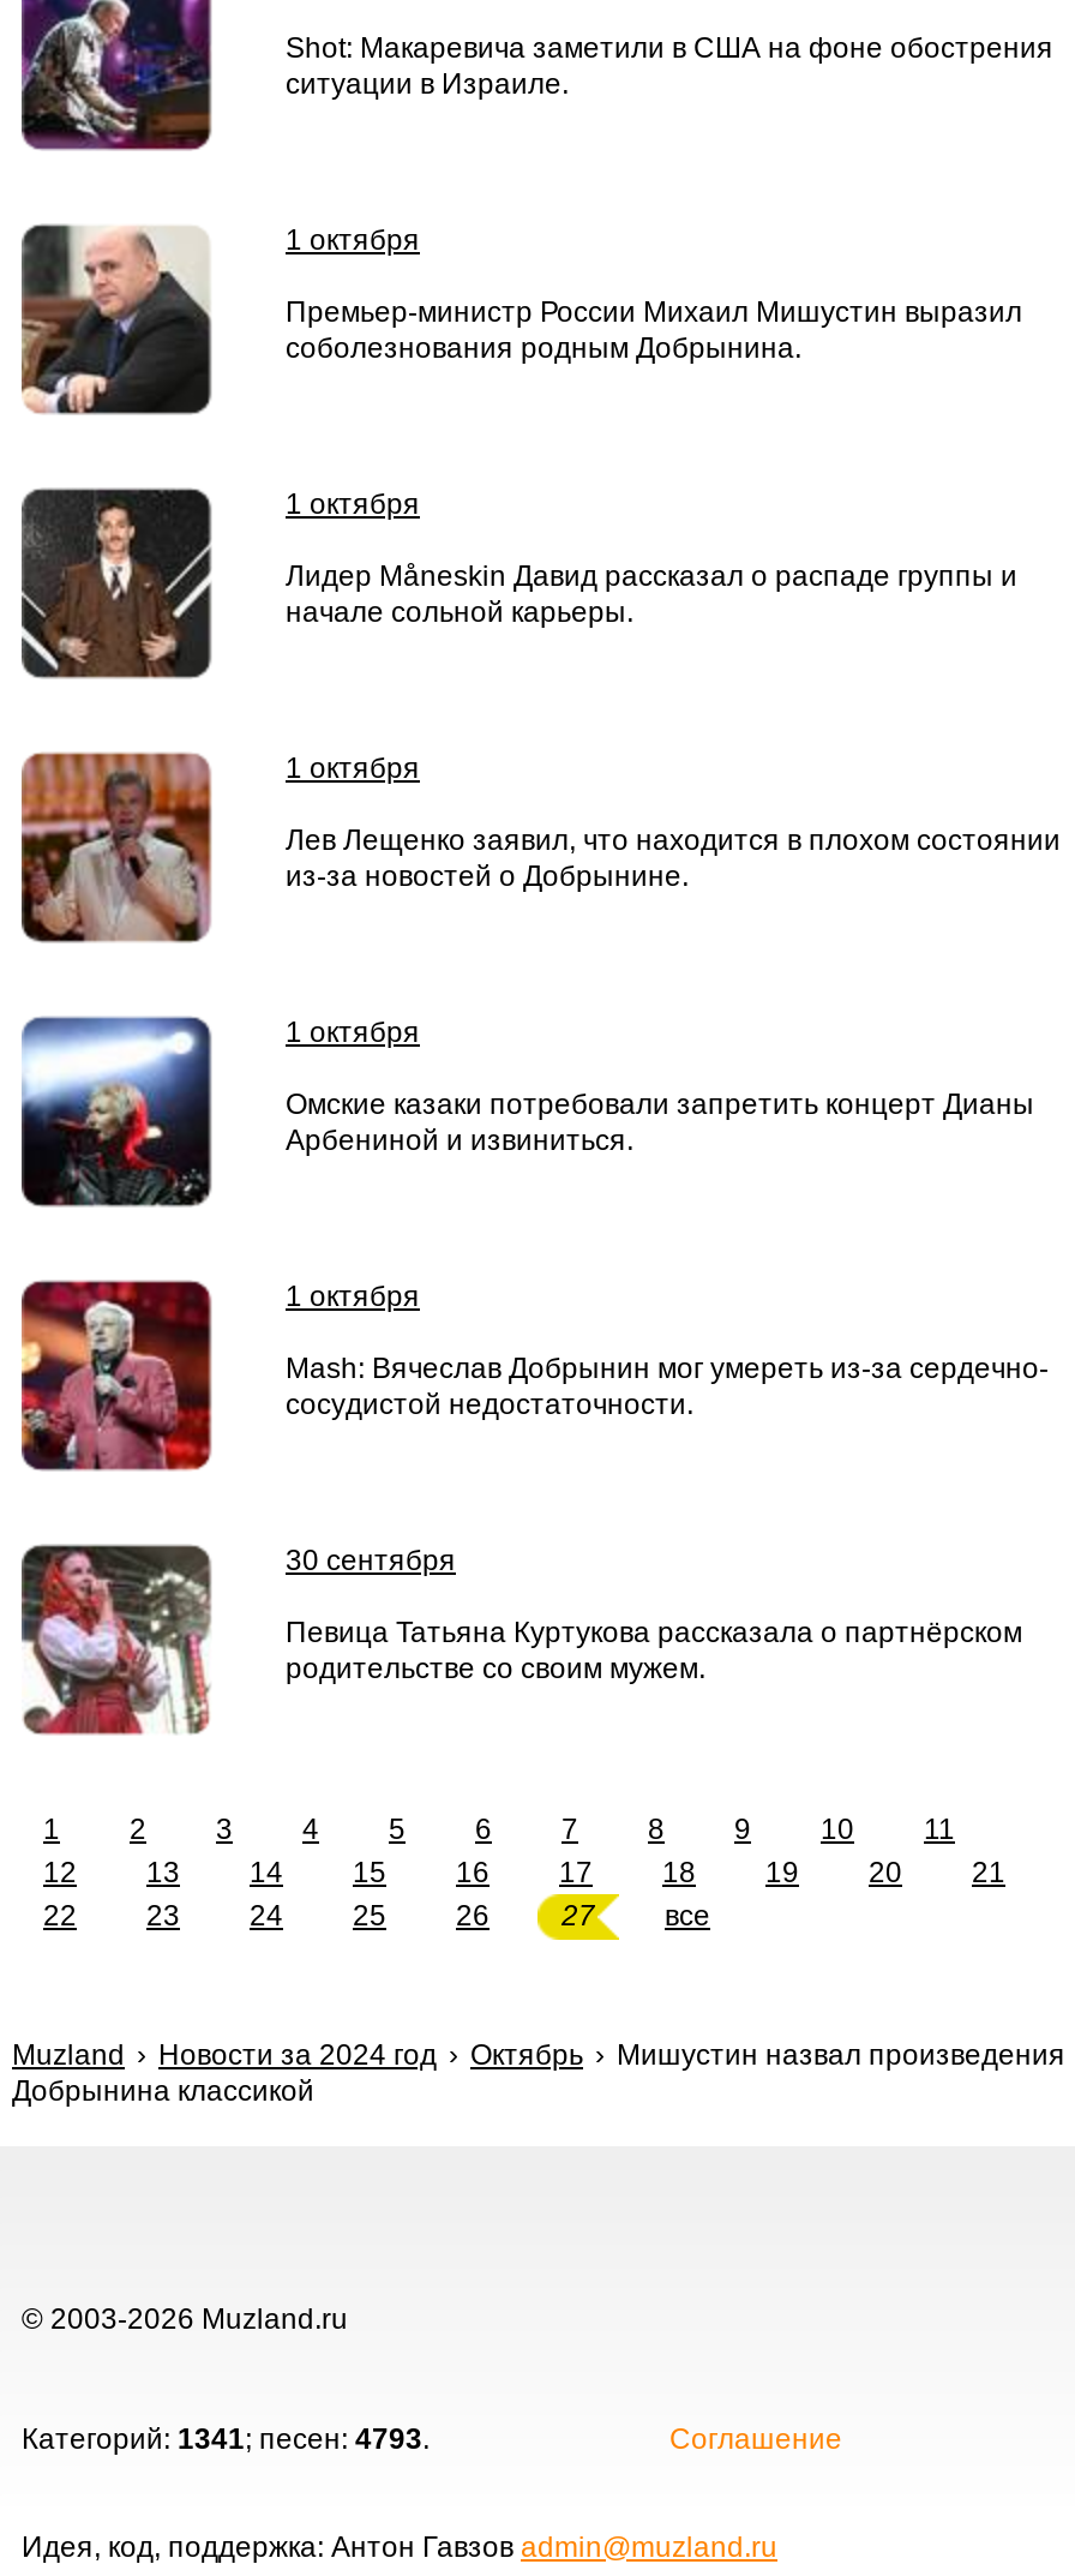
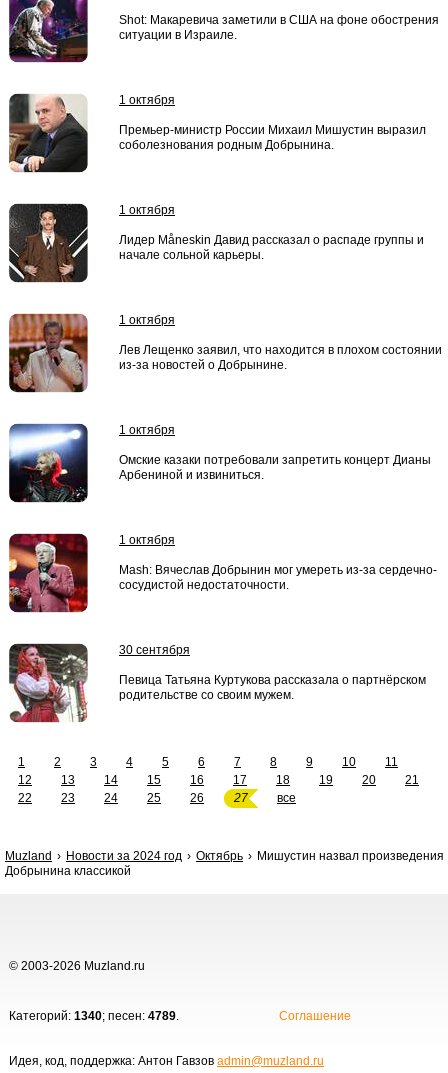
- Категорий: 1341; песен: 4793.
+ Категорий: 1340; песен: 4789.
